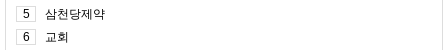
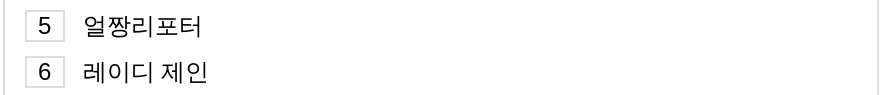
- 삼천당제약
+ 얼짱리포터

- 교회
+ 레이디 제인
